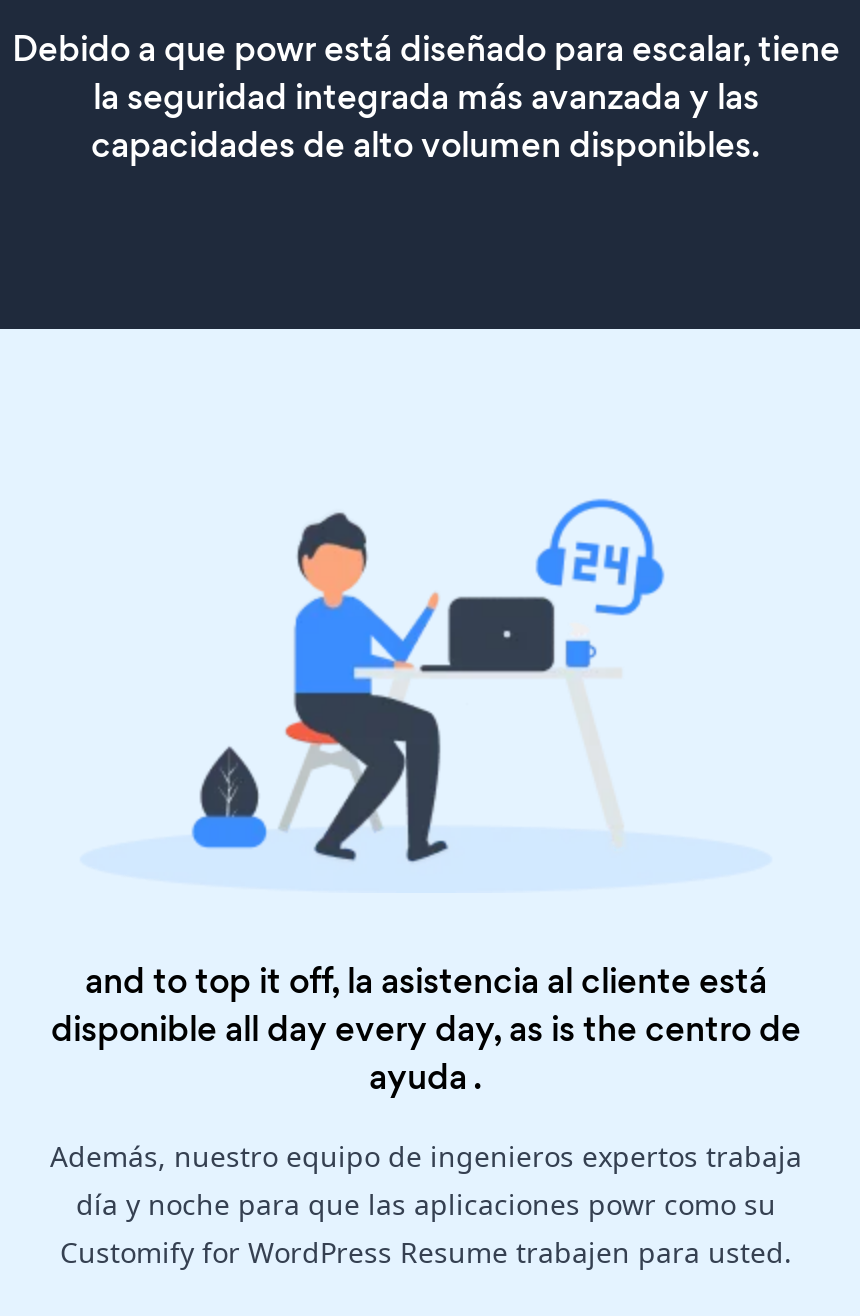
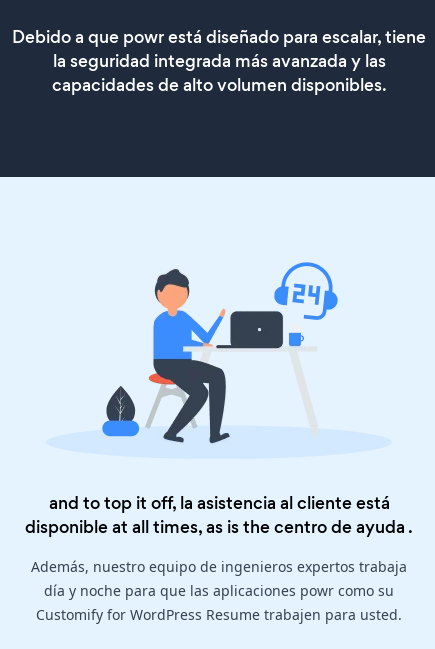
- disponible all day every day, as is the centro de
- ayuda.
+ disponible at all times, as is the centro de ayuda.
